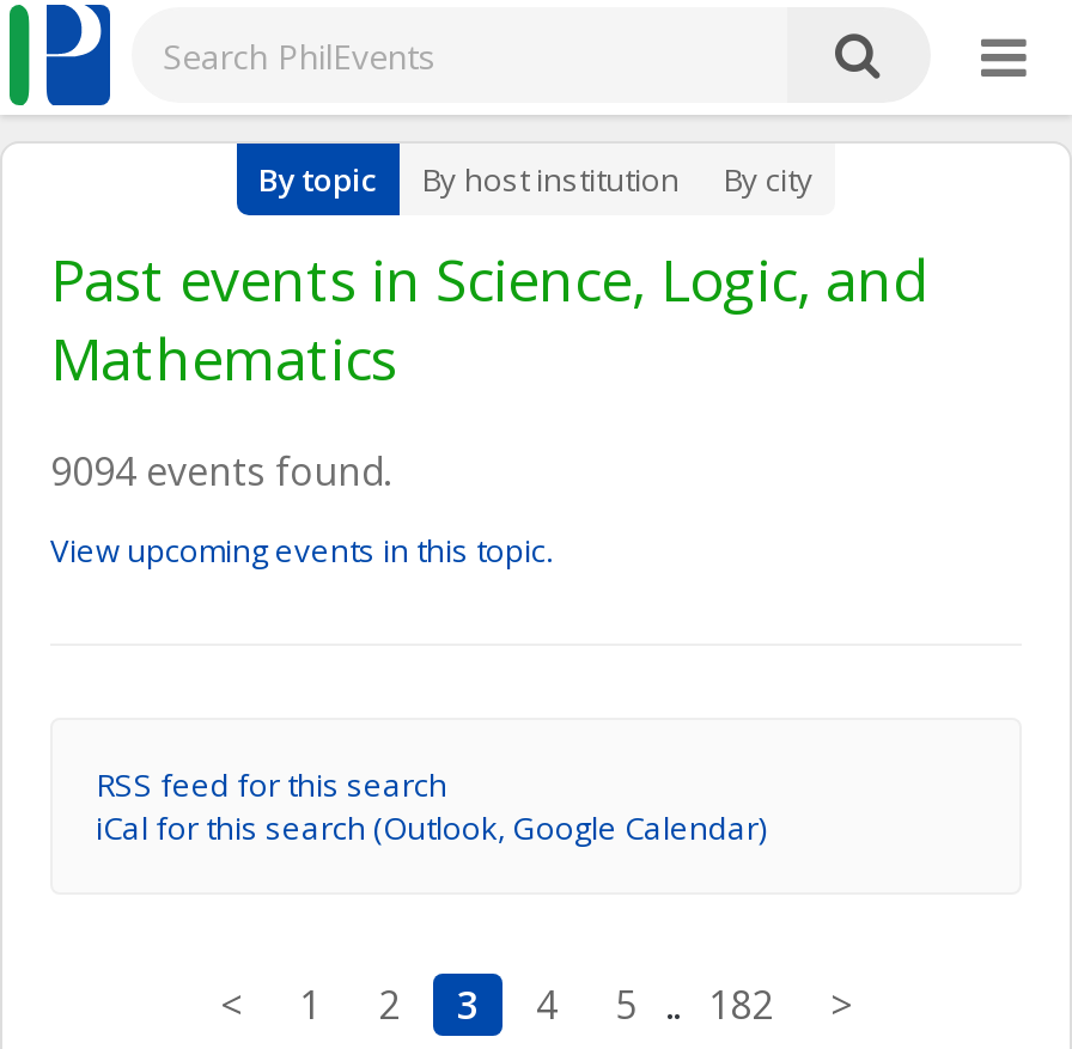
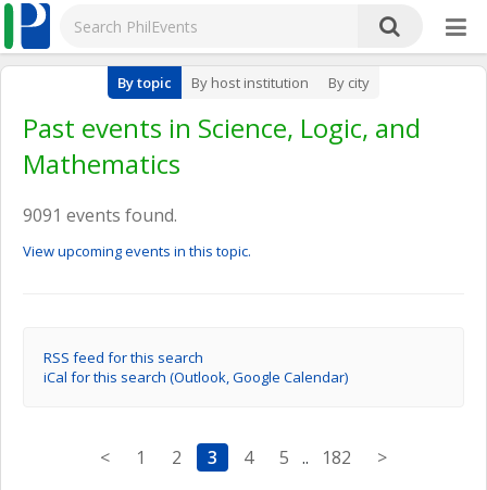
- 9094 events found.
+ 9091 events found.
